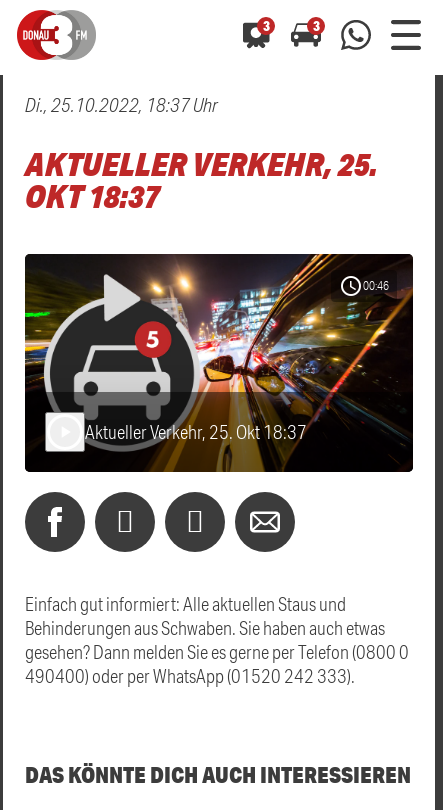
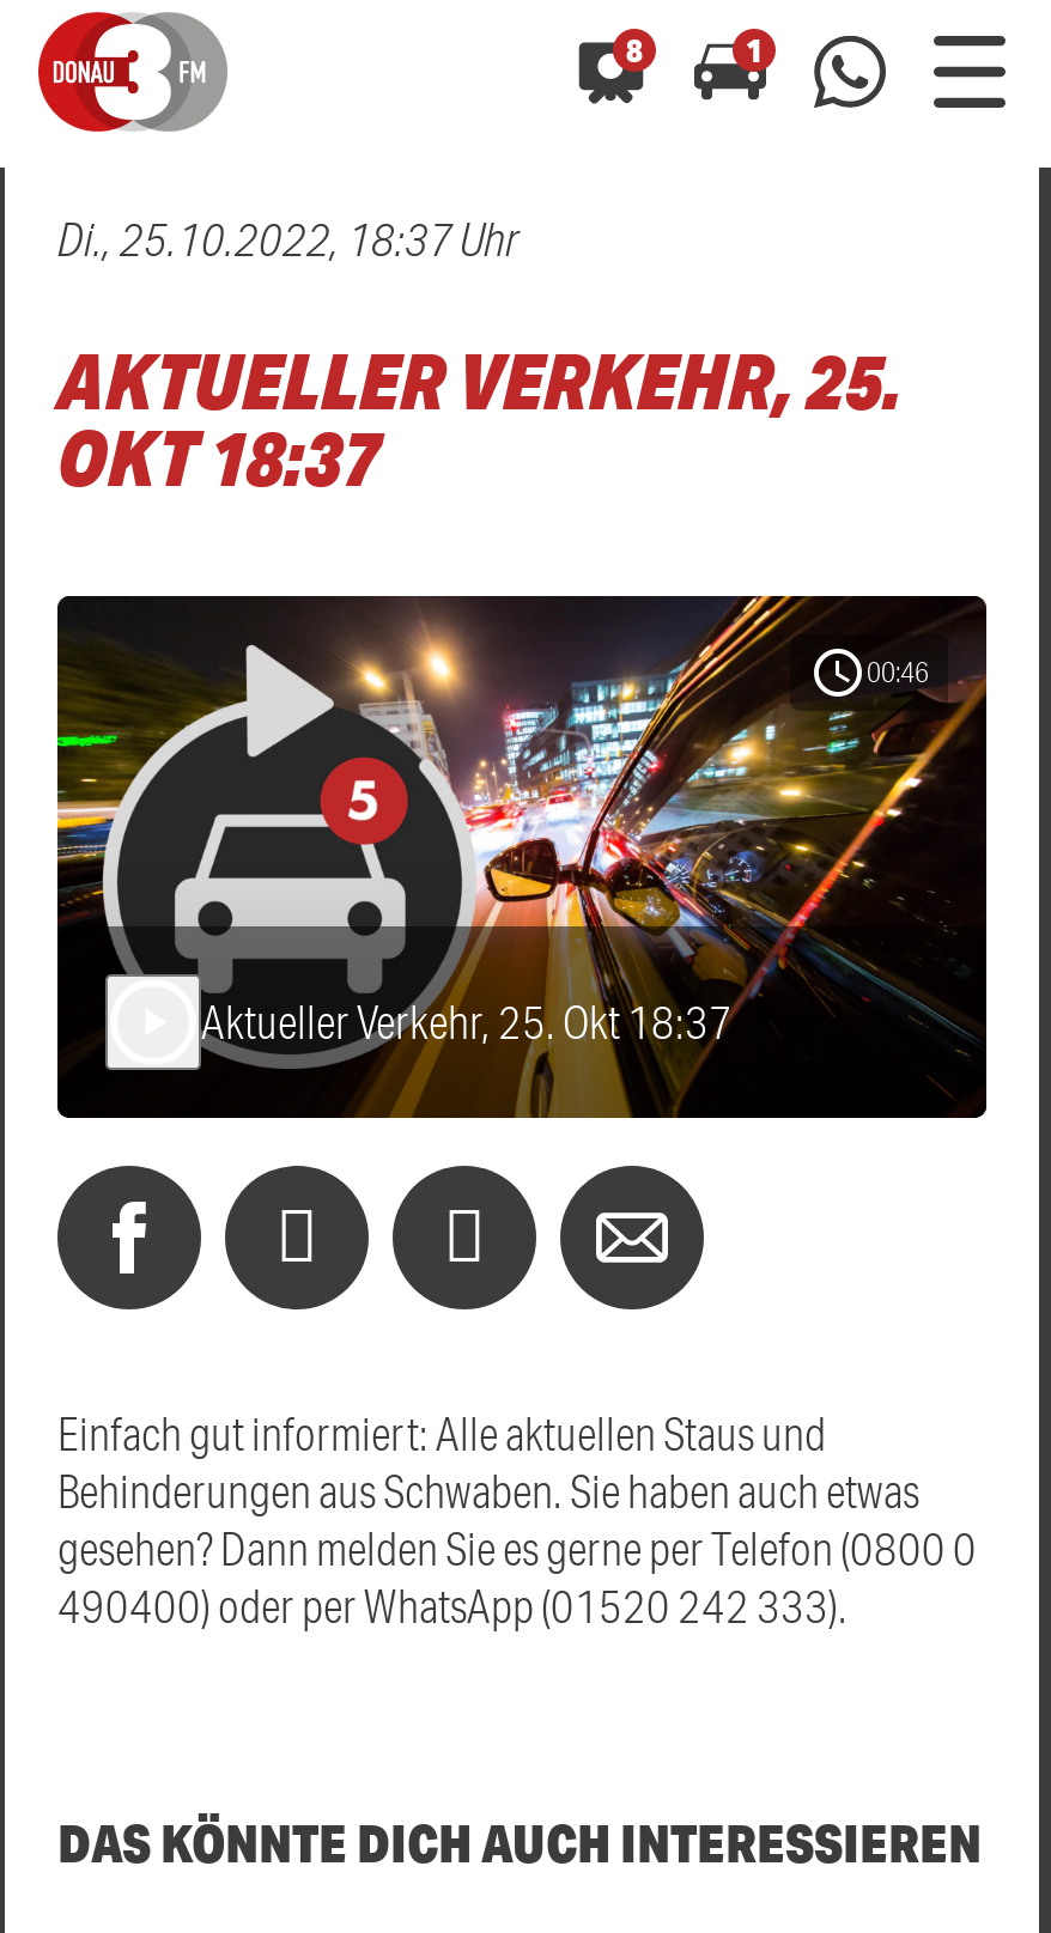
- 3
+ 8

- 3
+ 1
